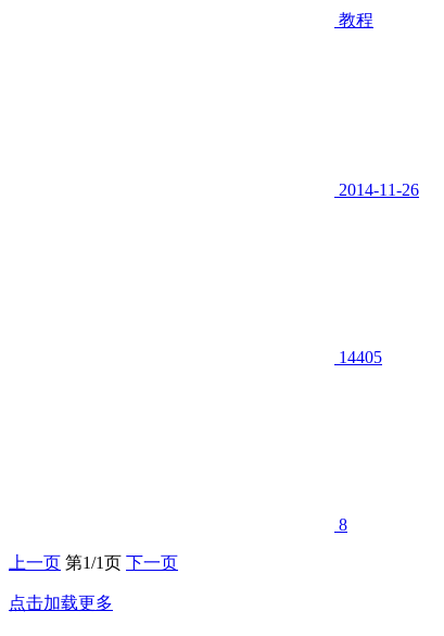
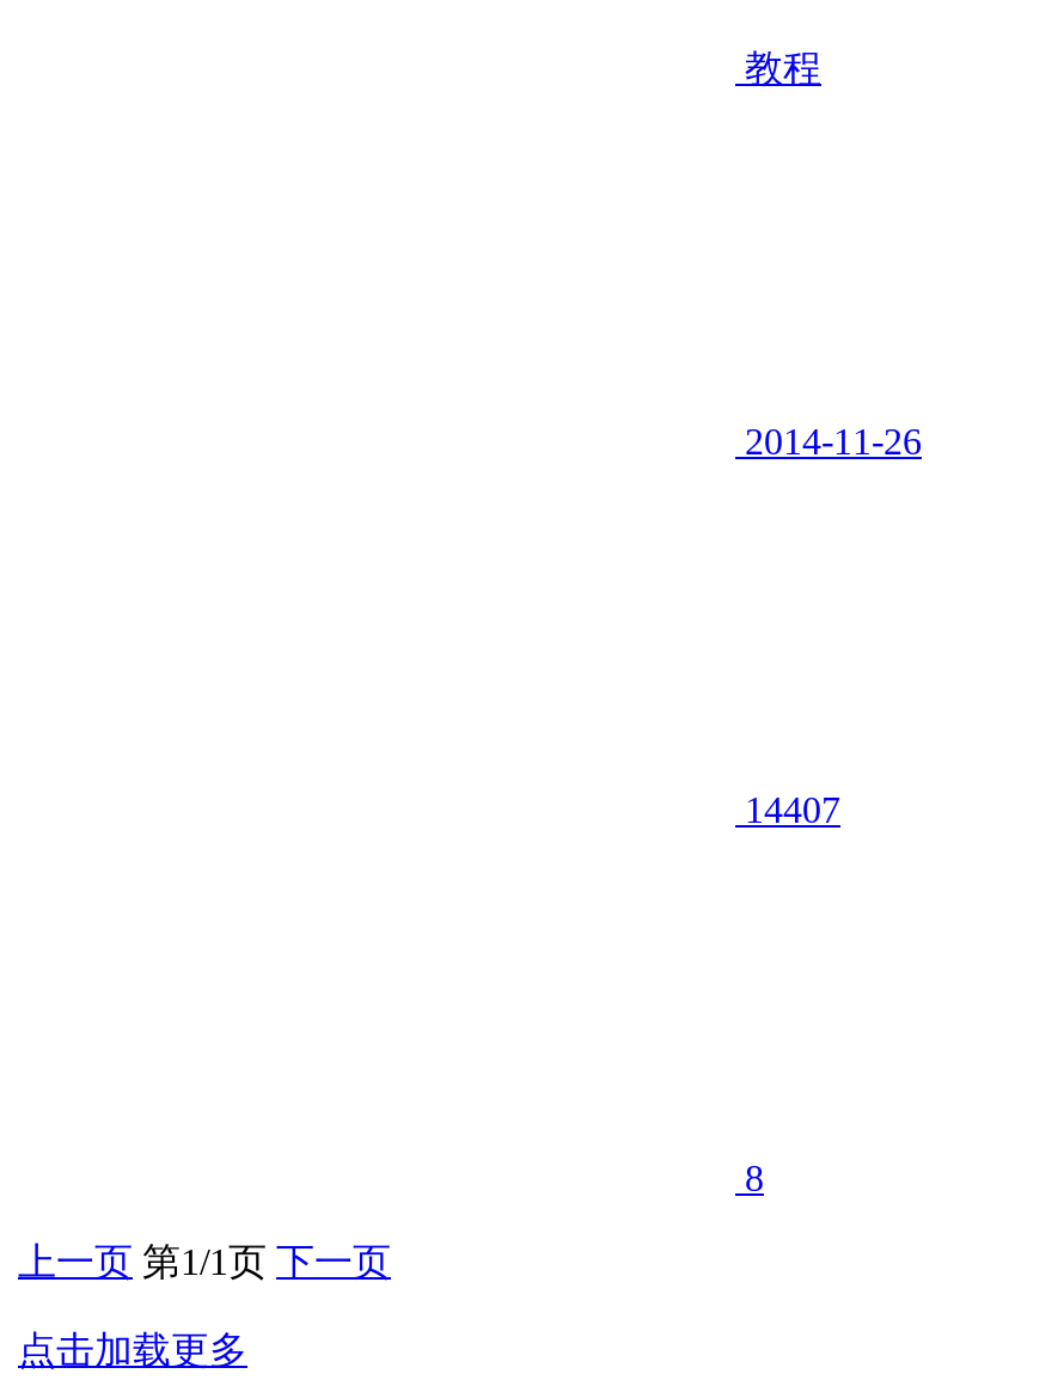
- 14405
+ 14407
